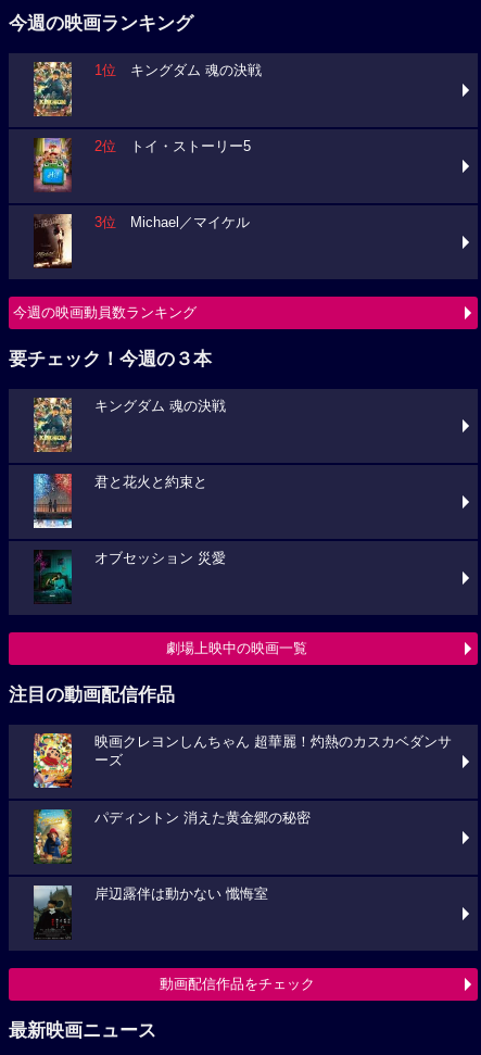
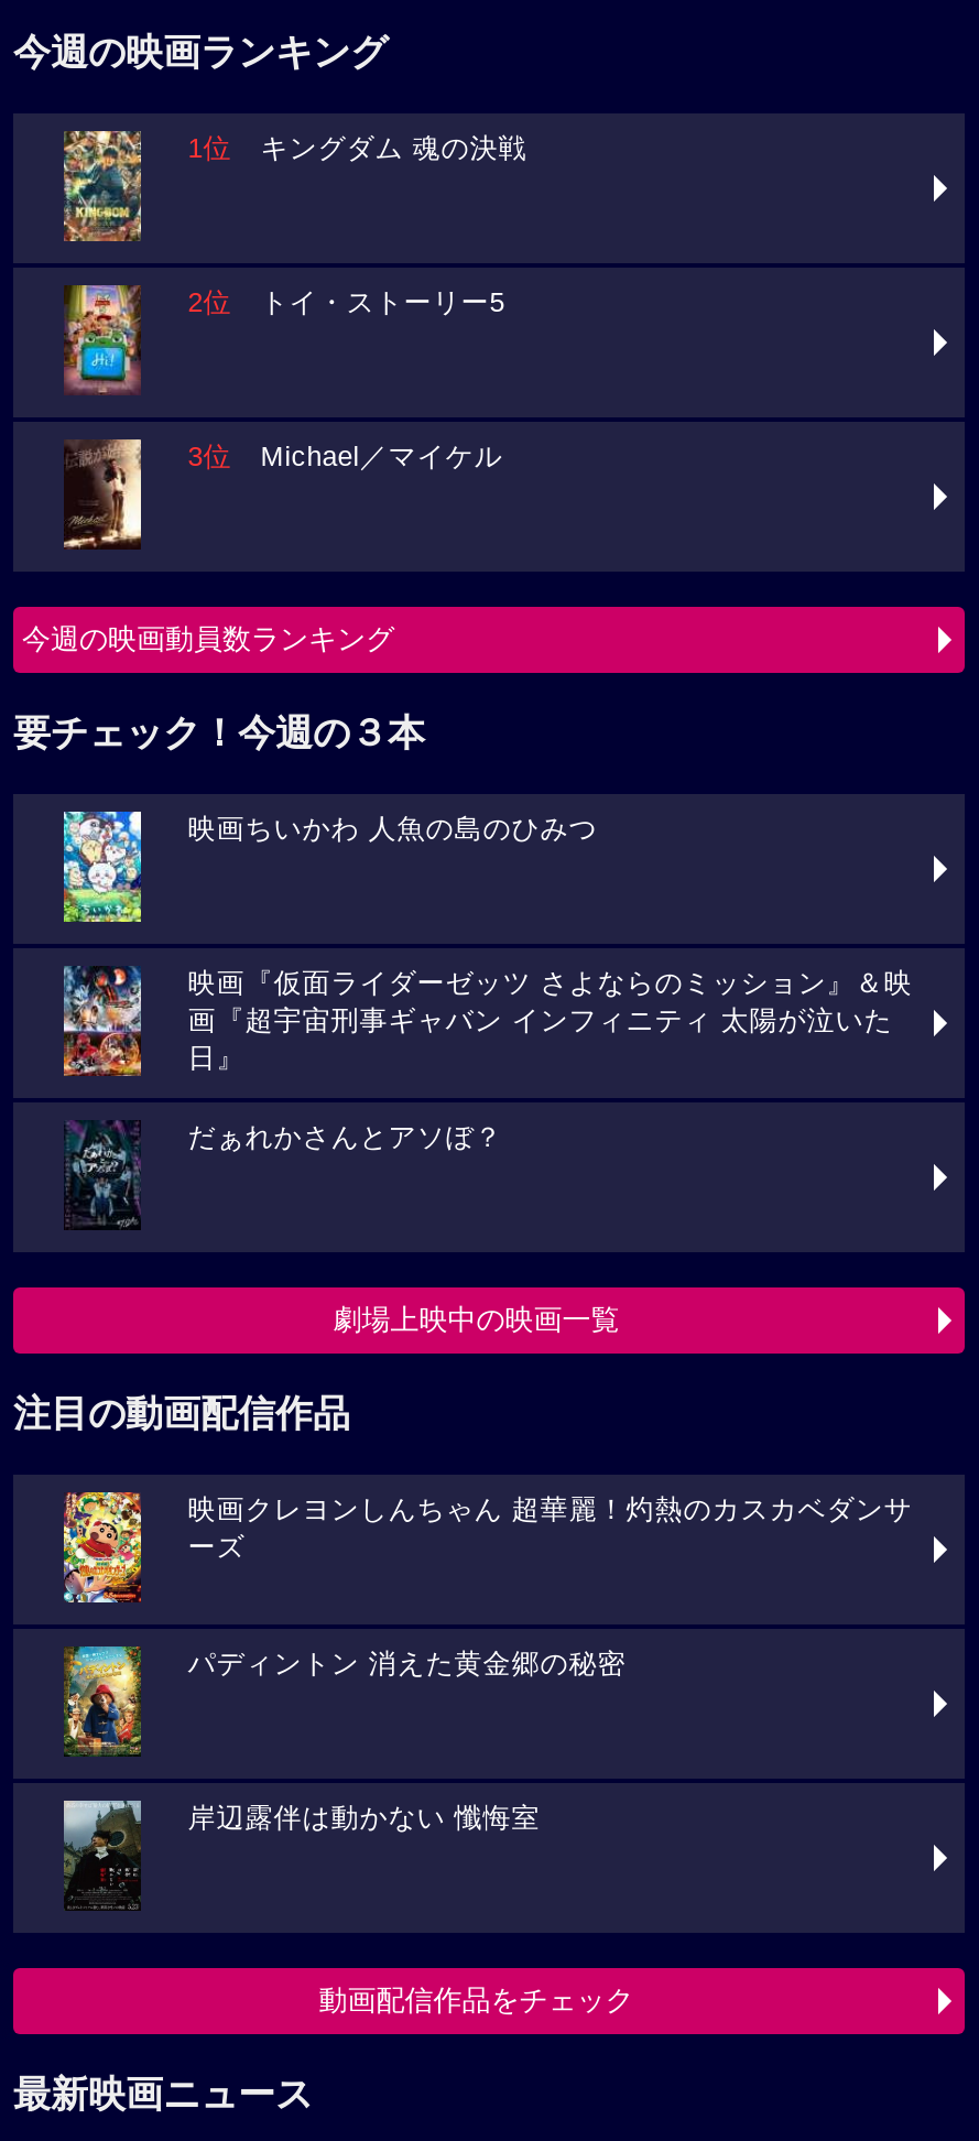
- [image]
- キングダム 魂の決戦
+ [image]
+ 映画ちいかわ 人魚の島のひみつ

- [image]
- 君と花火と約束と
+ [image]
+ 映画『仮面ライダーゼッツ さよならのミッション』＆映
+ 画『超宇宙刑事ギャバン インフィニティ 太陽が泣いた
+ 日』

- [image]
- オブセッション 災愛
+ [image]
+ だぁれかさんとアソぼ？
